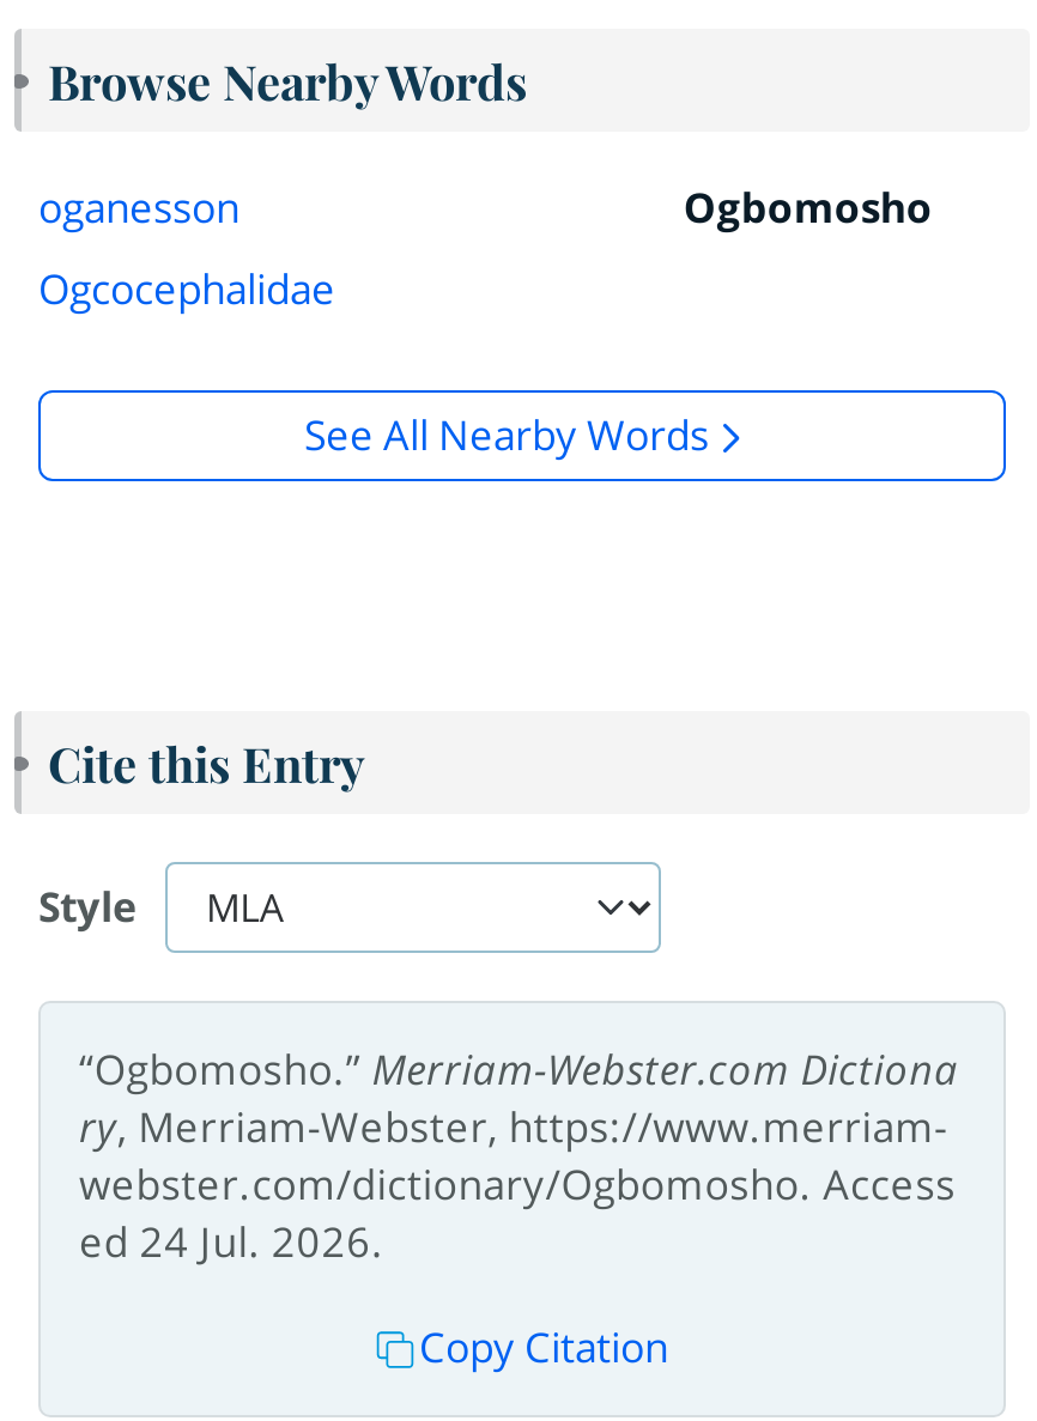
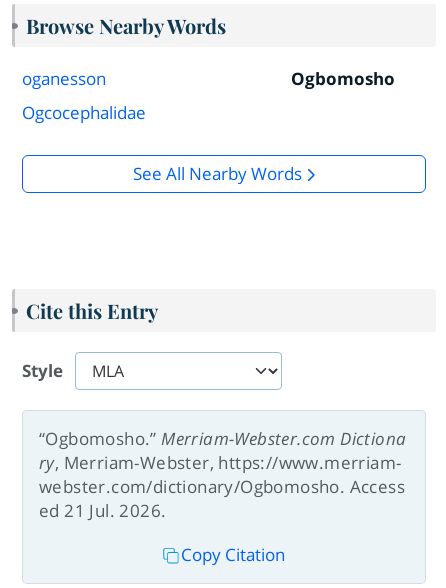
- ed 24 Jul. 2026.
+ ed 21 Jul. 2026.
